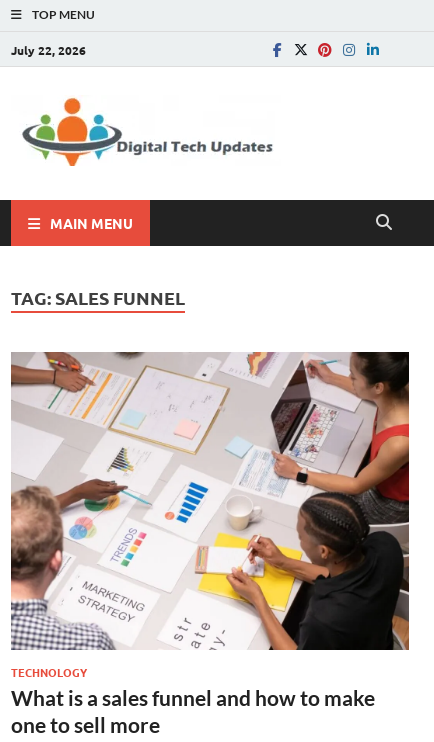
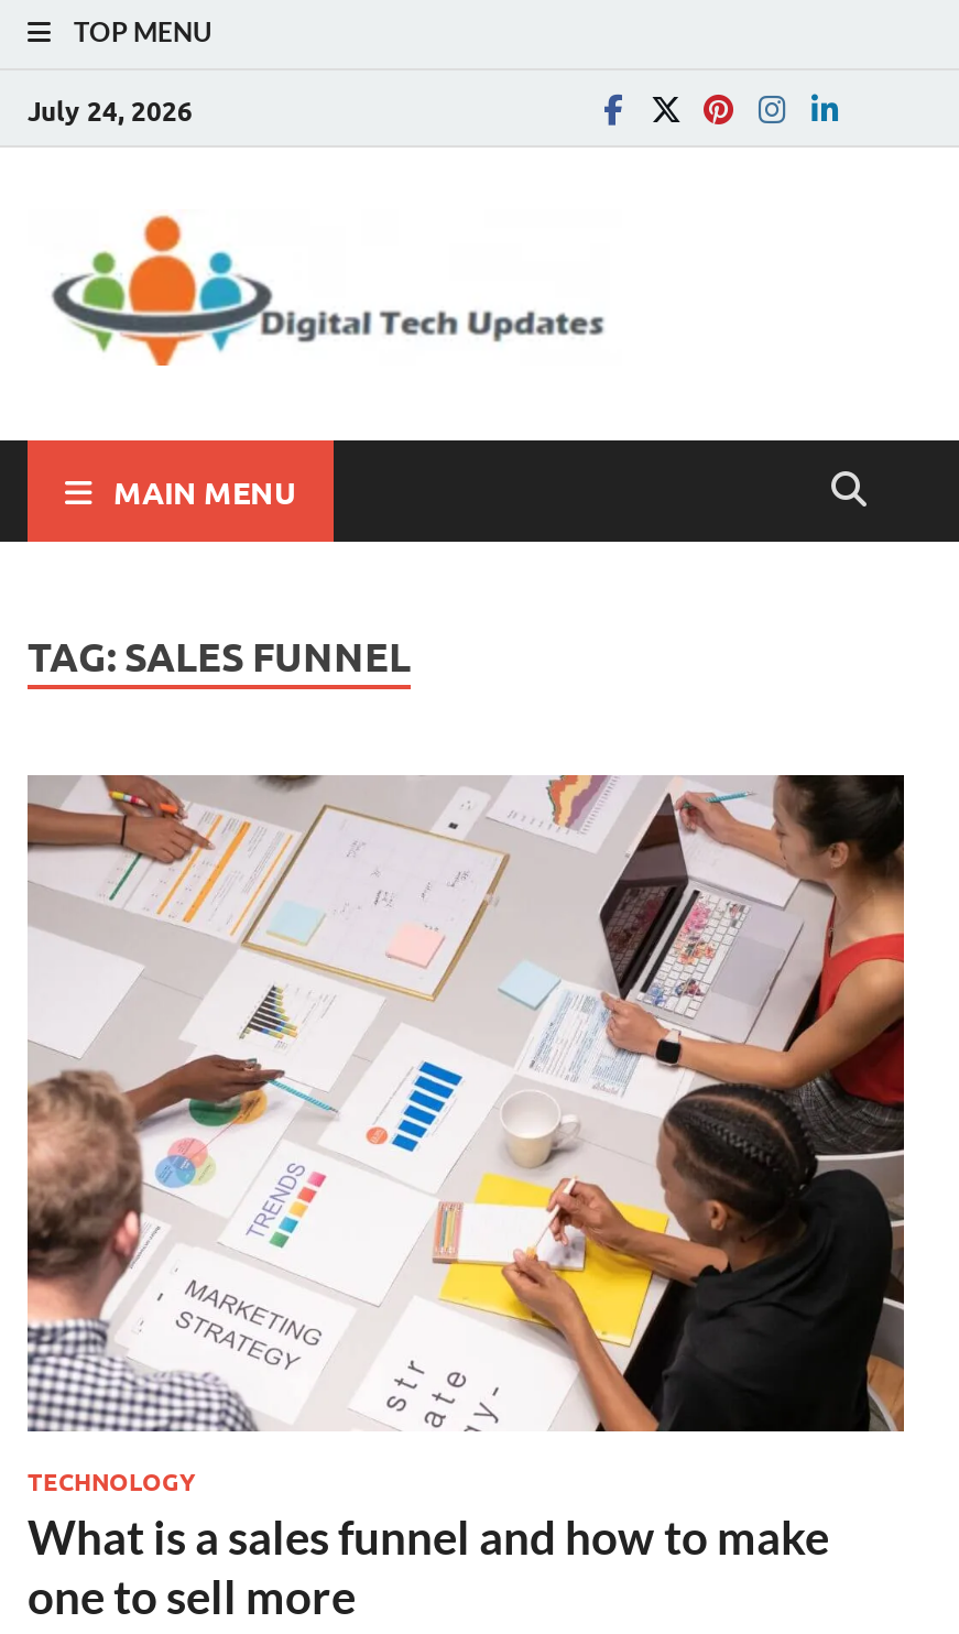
- July 22, 2026
+ July 24, 2026
